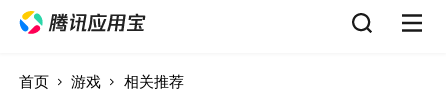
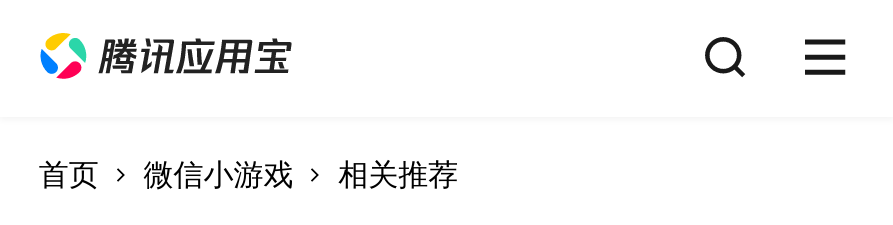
- 游戏
+ 微信小游戏
